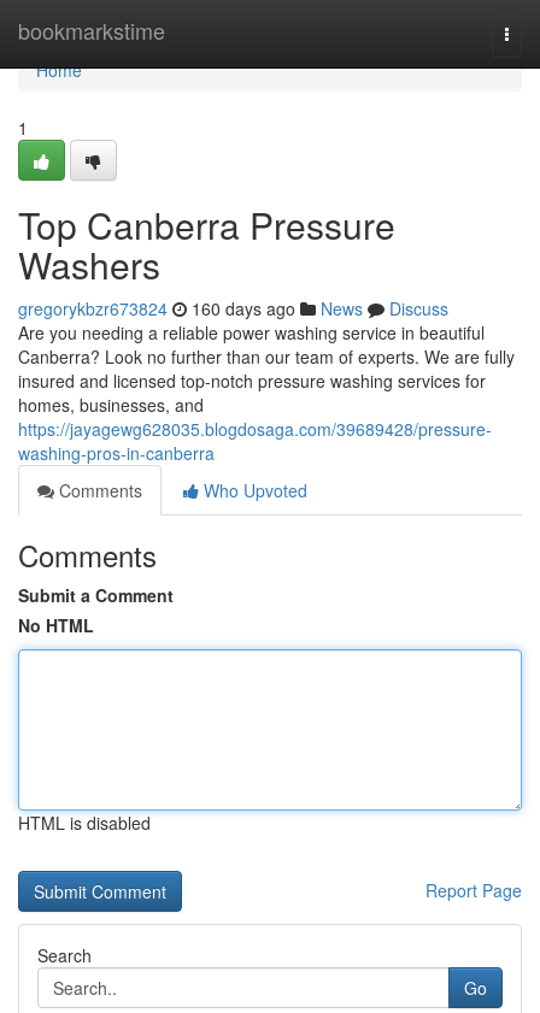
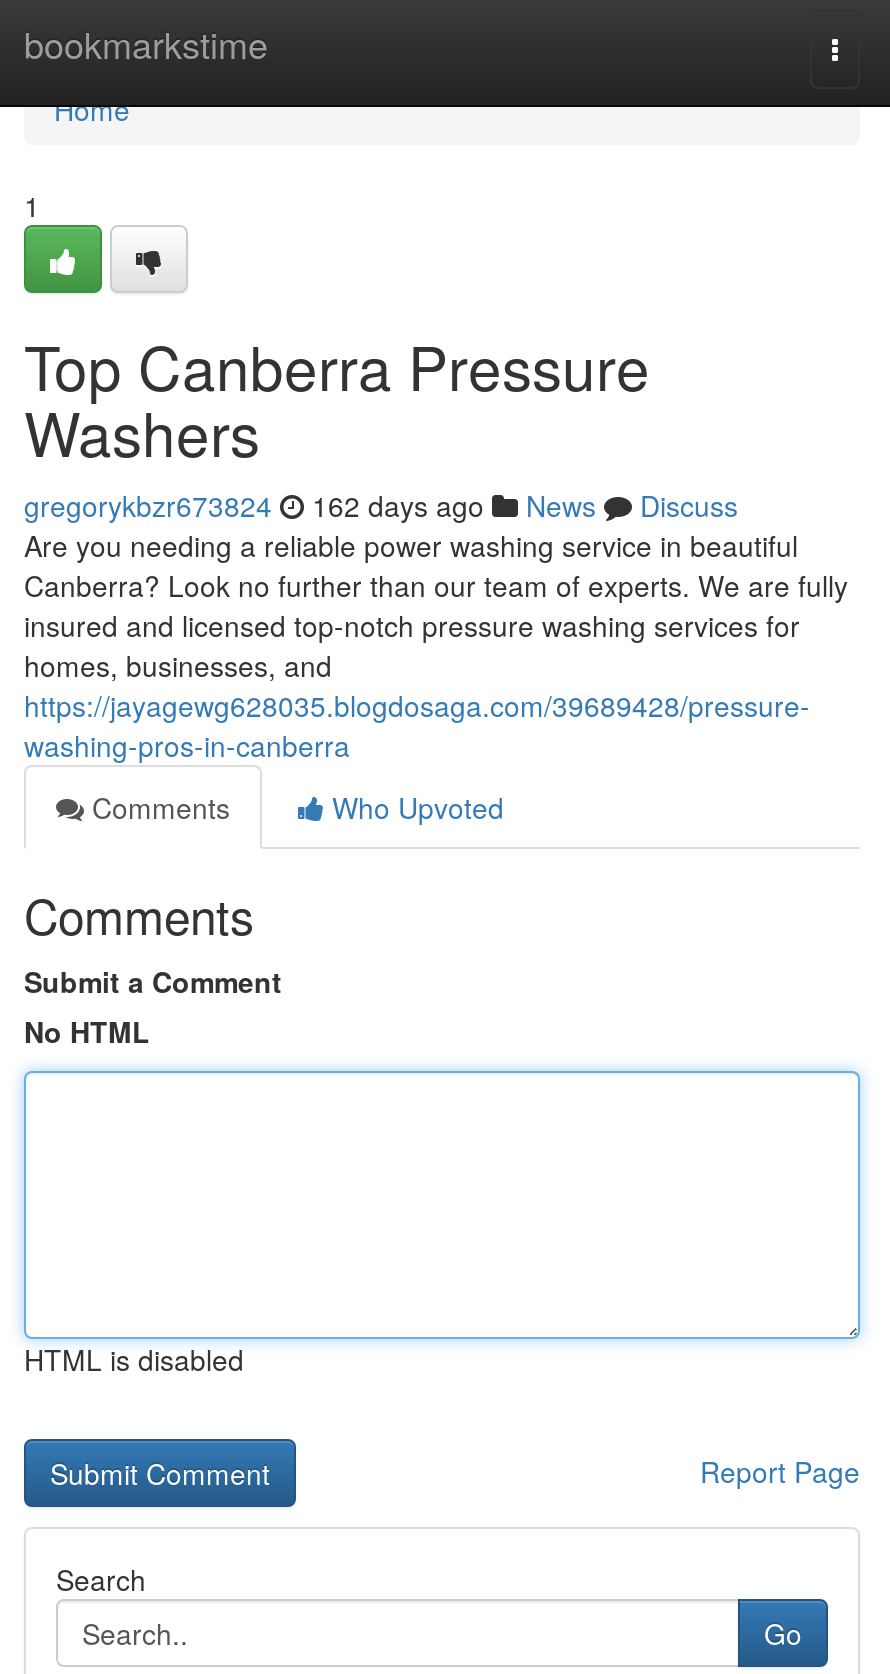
- gregorykbzr673824 160 days ago News Discuss
+ gregorykbzr673824 162 days ago News Discuss
